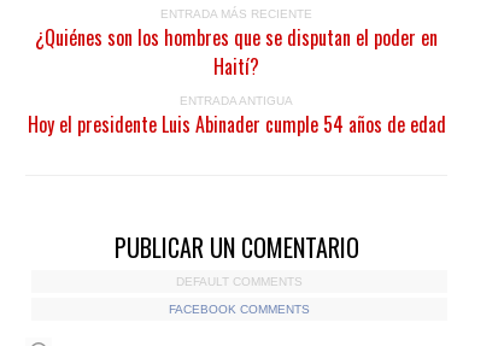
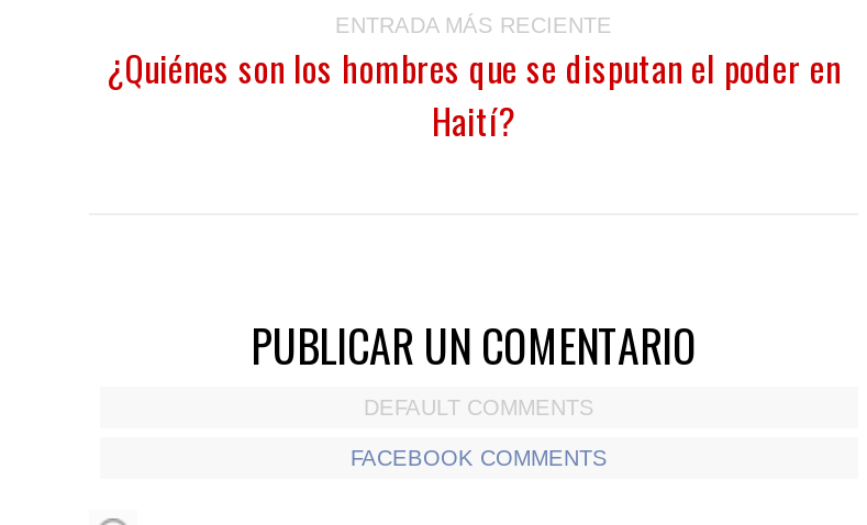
- ENTRADA ANTIGUA
- Hoy el presidente Luis Abinader cumple 54 años de edad
